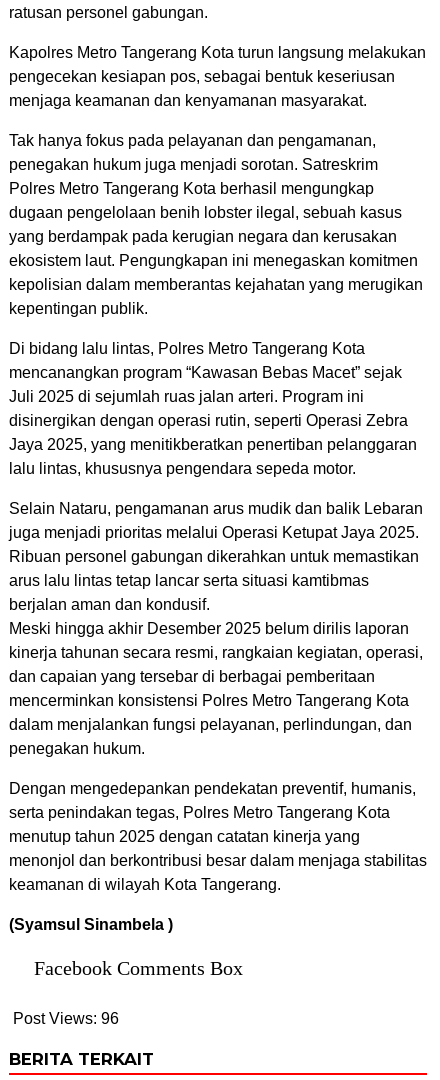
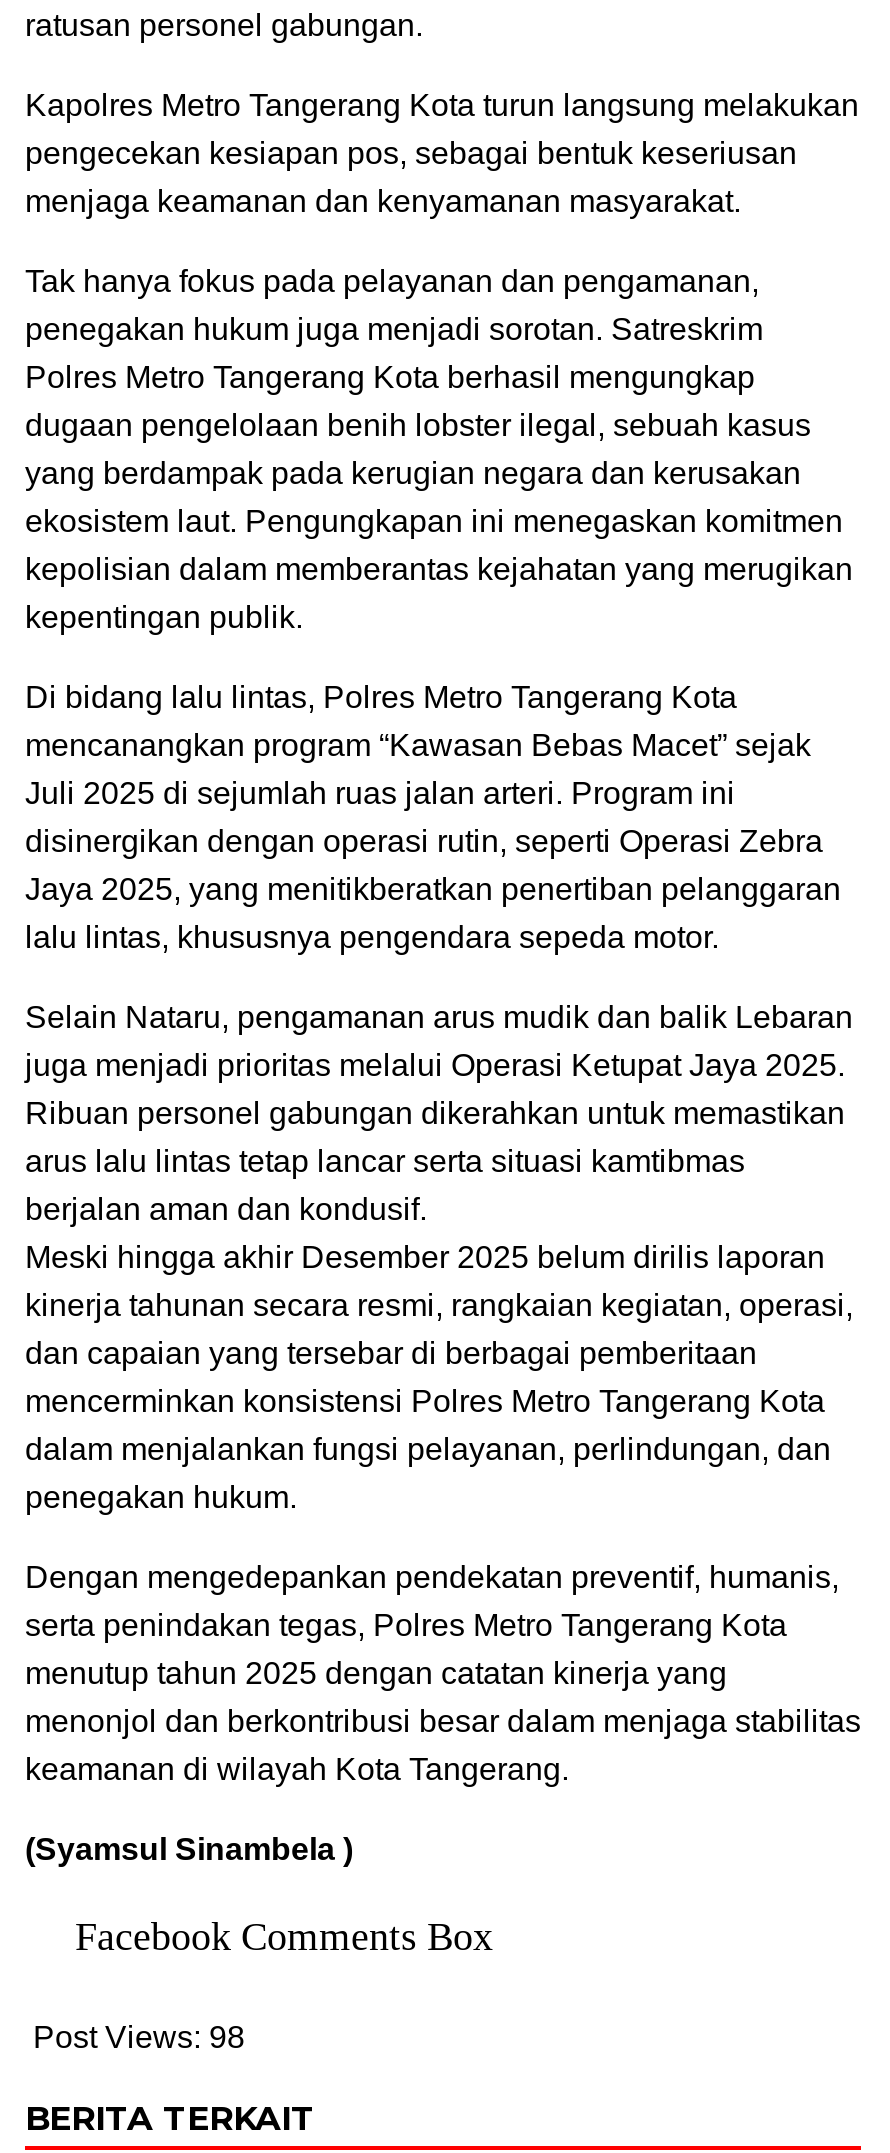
- Post Views: 96
+ Post Views: 98
